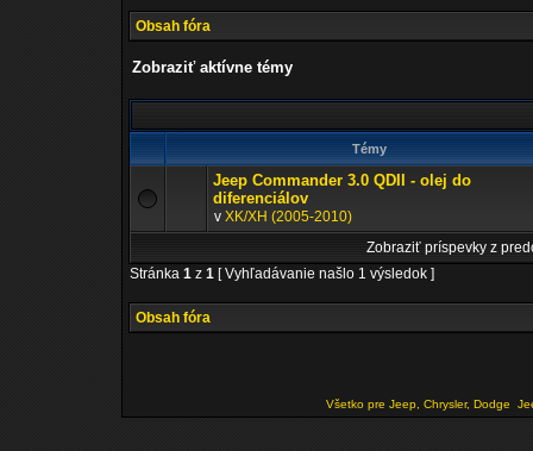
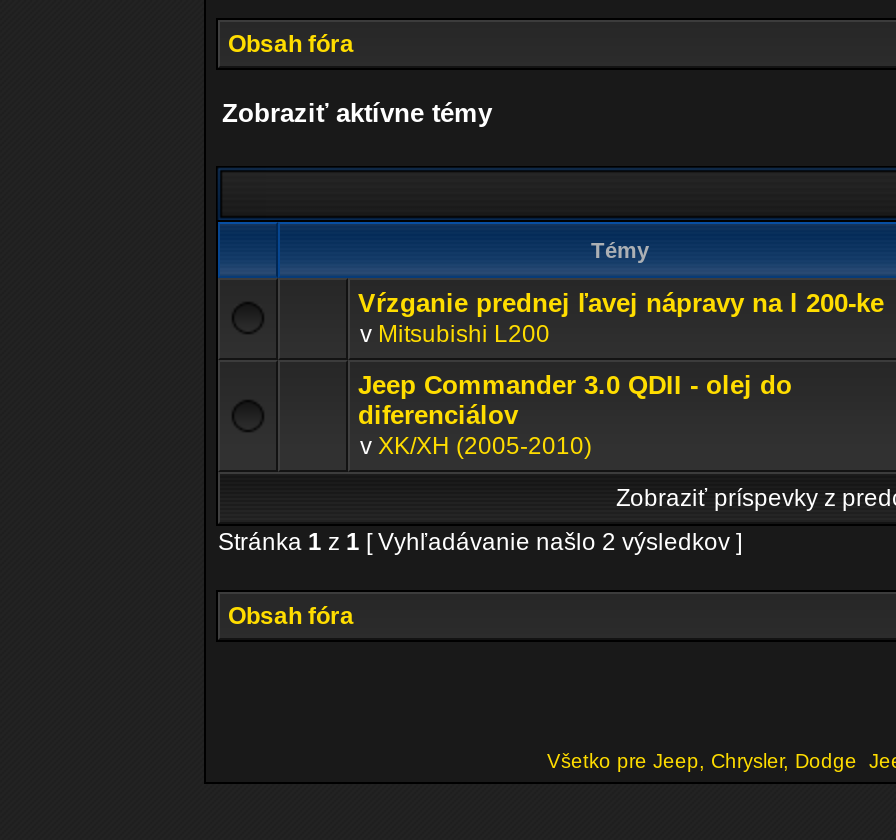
+ Vŕzganie prednej ľavej nápravy na l 200-ke
+ v Mitsubishi L200

- Stránka 1 z 1 [ Vyhľadávanie našlo 1 výsledok ]
+ Stránka 1 z 1 [ Vyhľadávanie našlo 2 výsledkov ]
